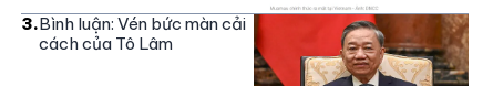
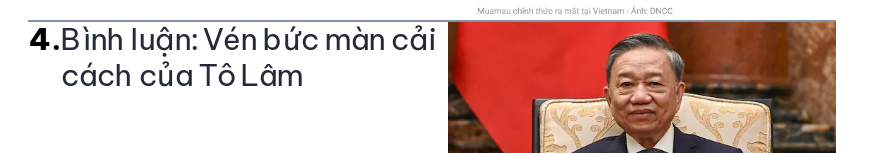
- 3.Bình luận: Vén bức màn cải
+ 4.Bình luận: Vén bức màn cải
